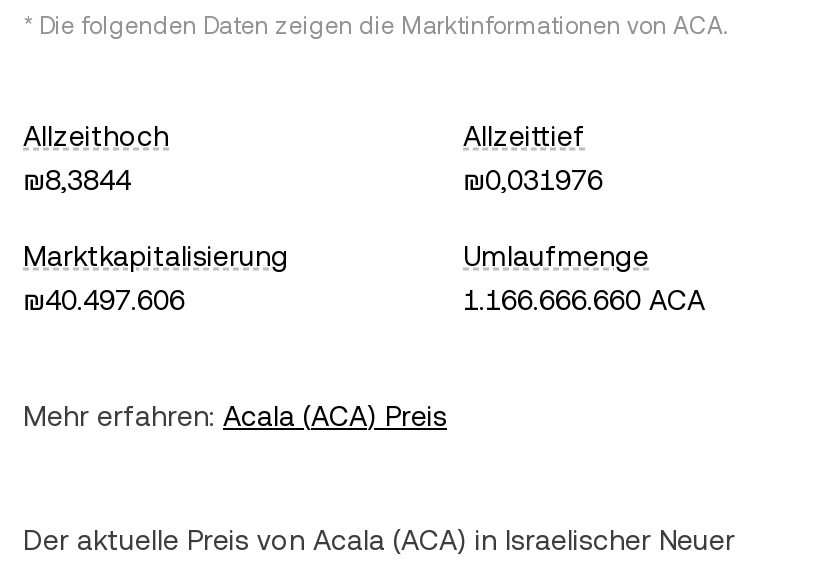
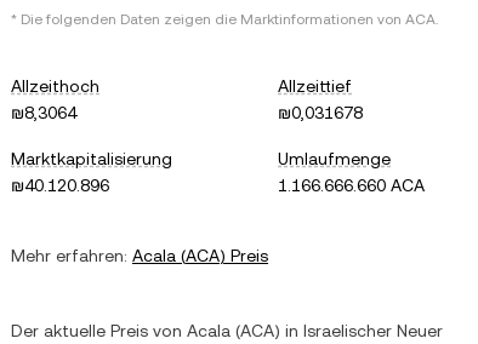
- ₪8,3844
+ ₪8,3064

- ₪0,031976
+ ₪0,031678

- ₪40.497.606
+ ₪40.120.896
